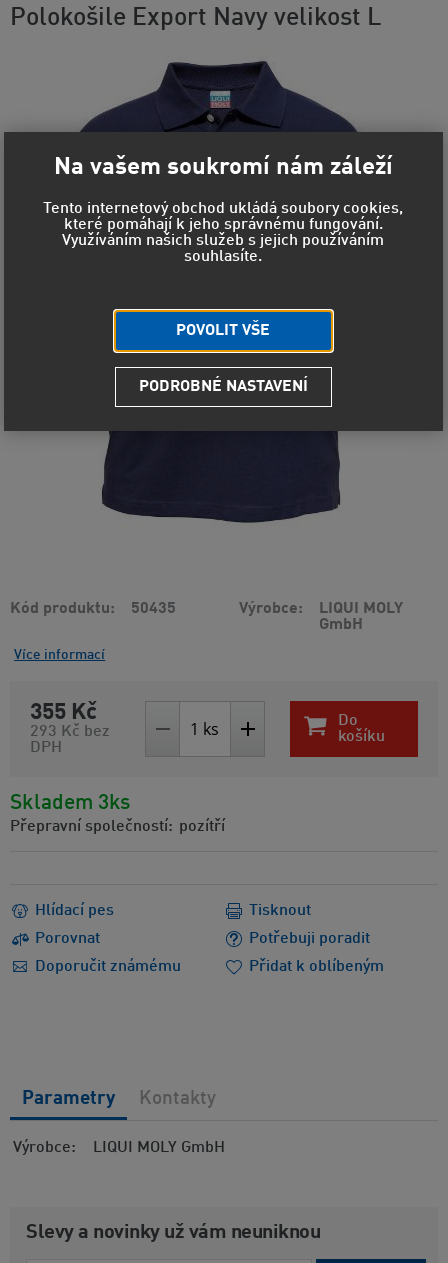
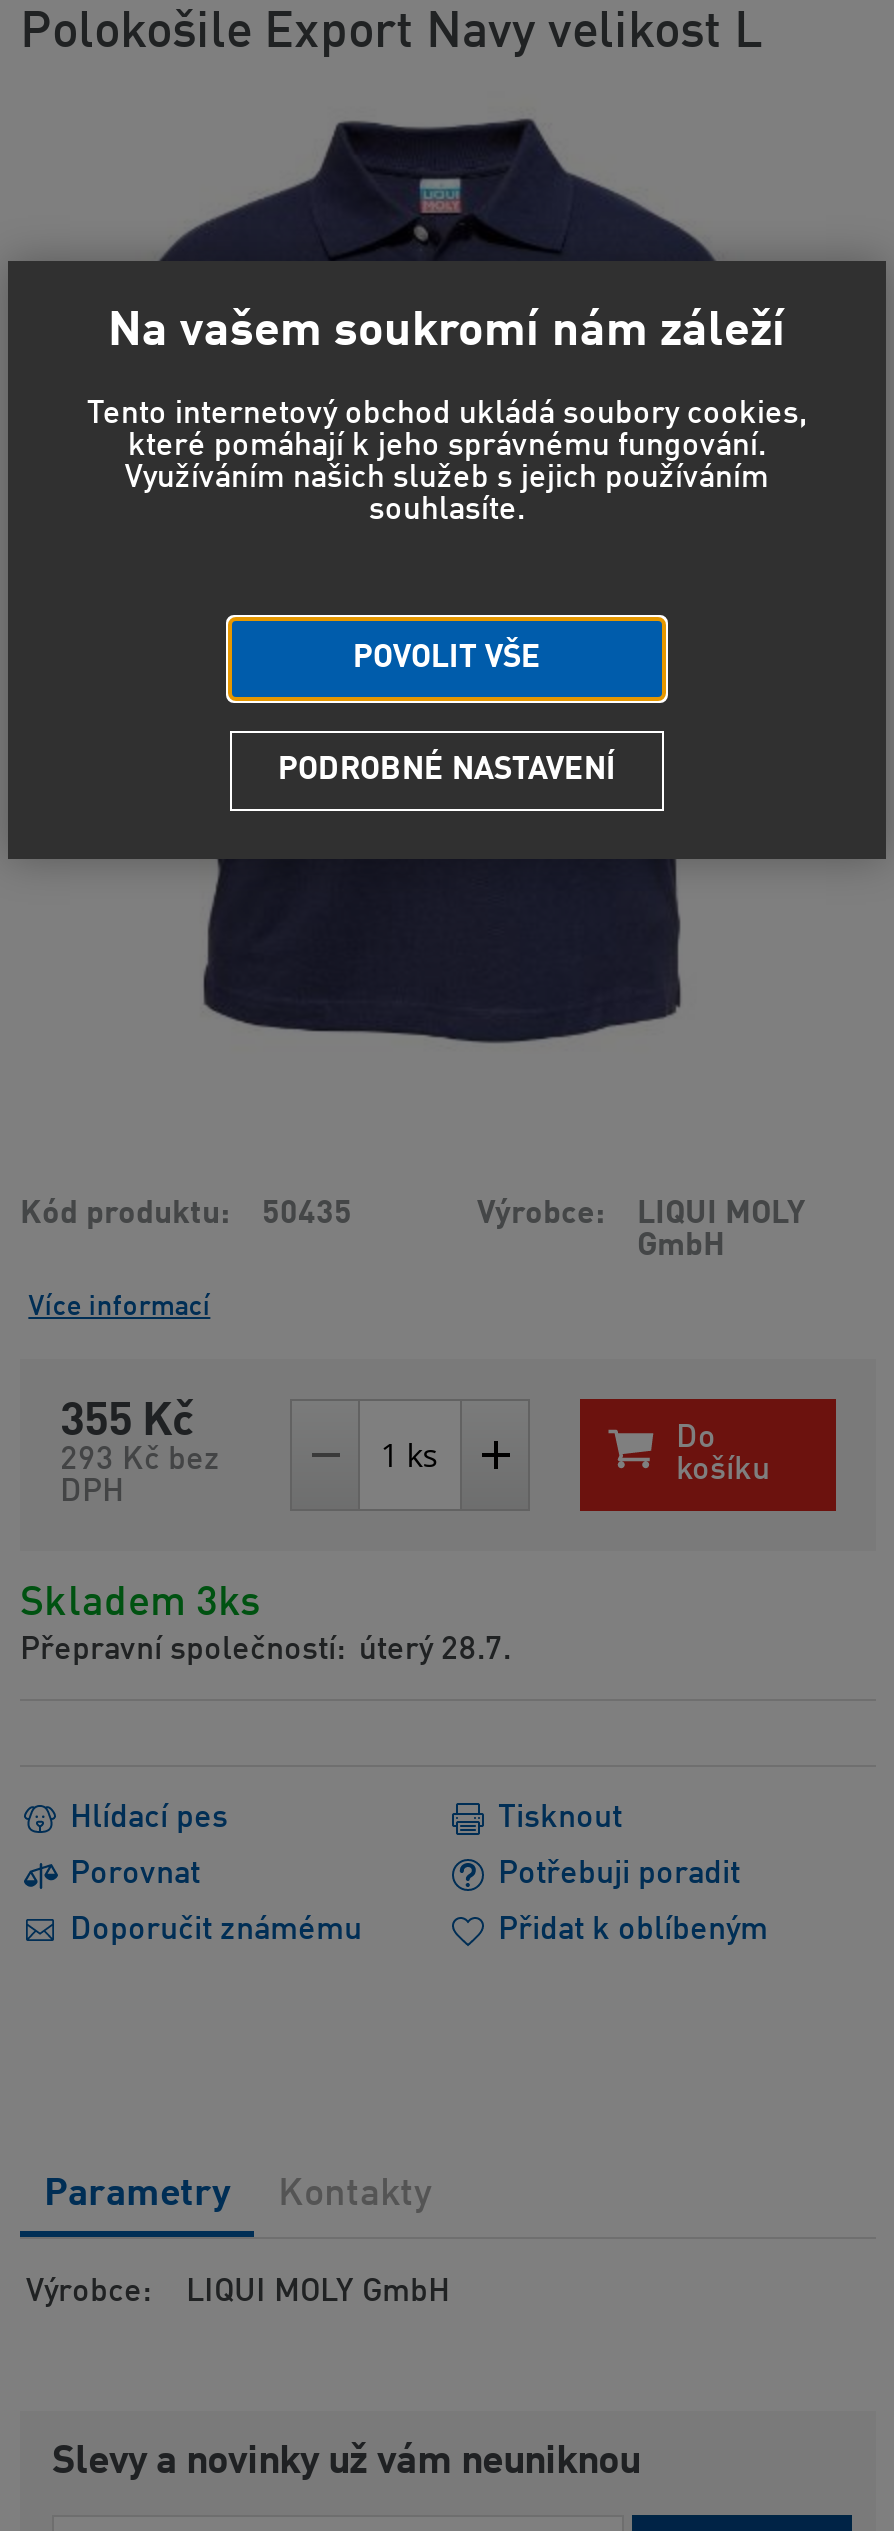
- Přepravní společností: pozítří
+ Přepravní společností: úterý 28.7.
